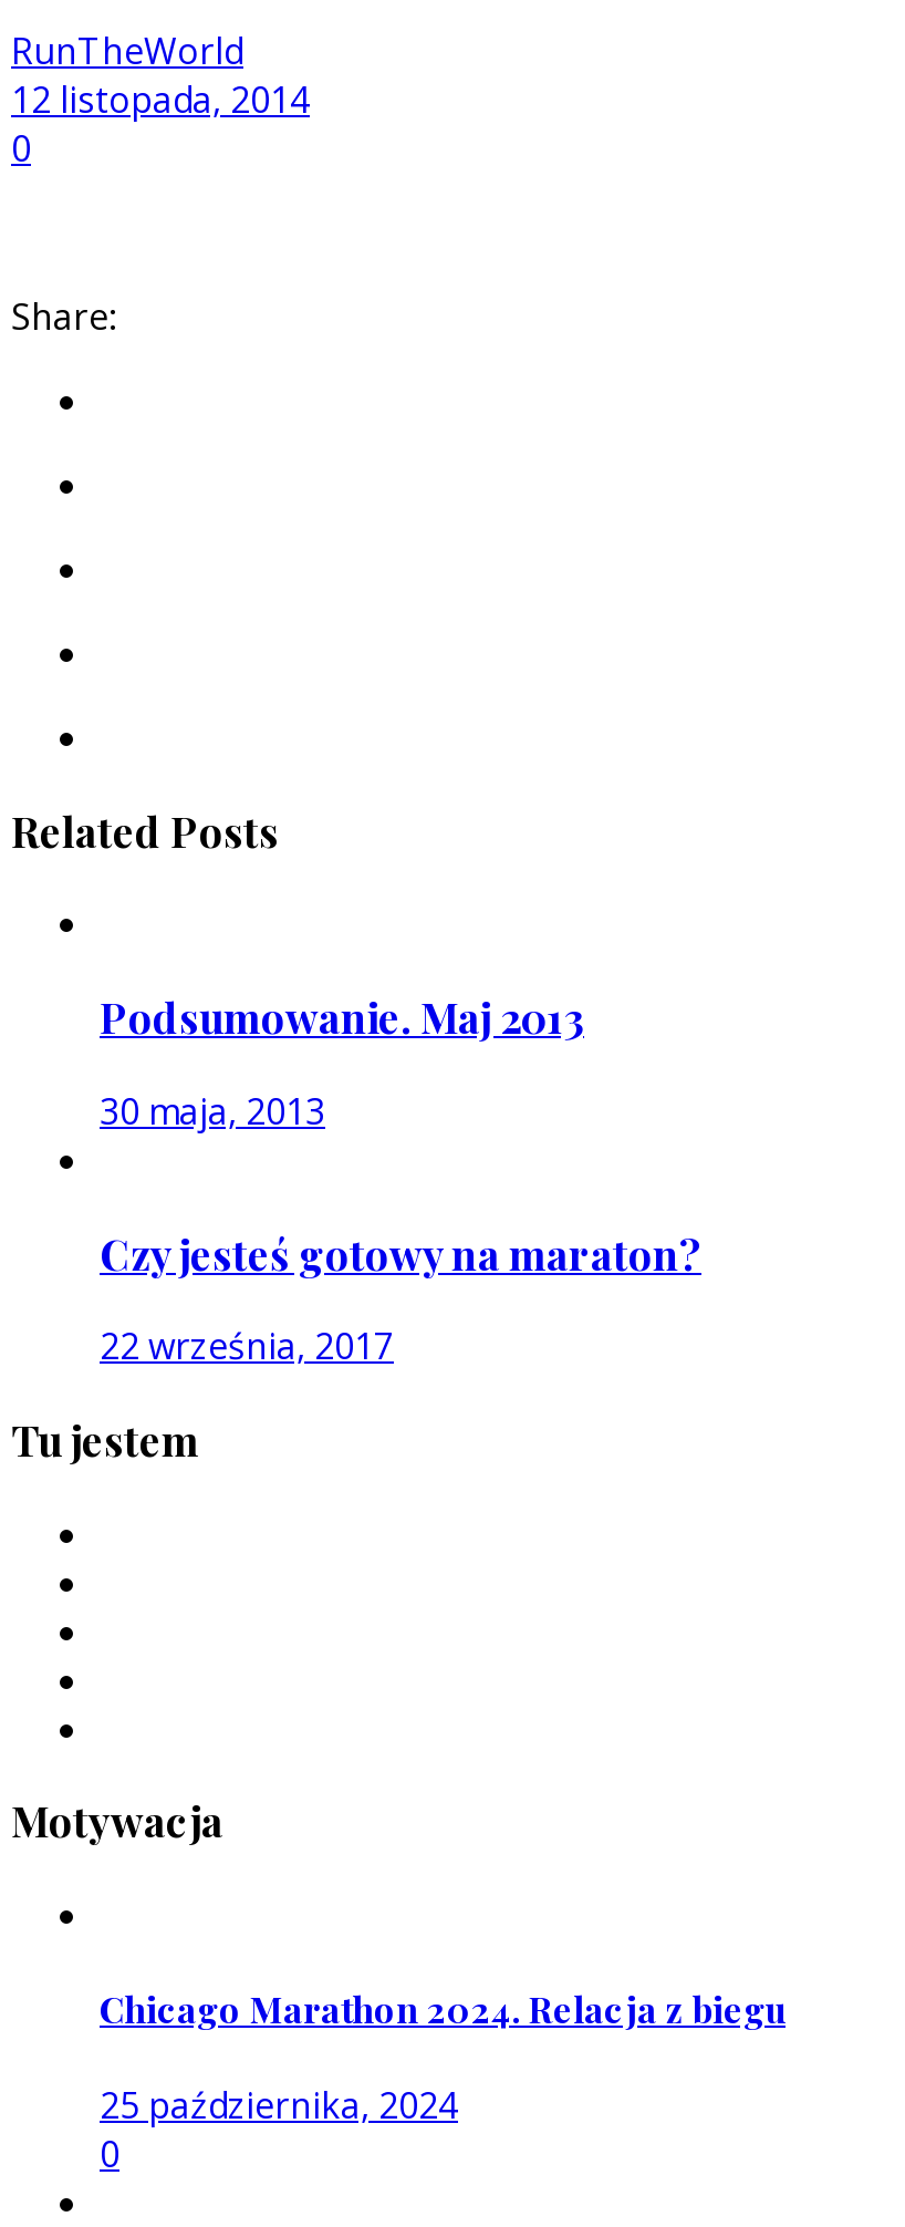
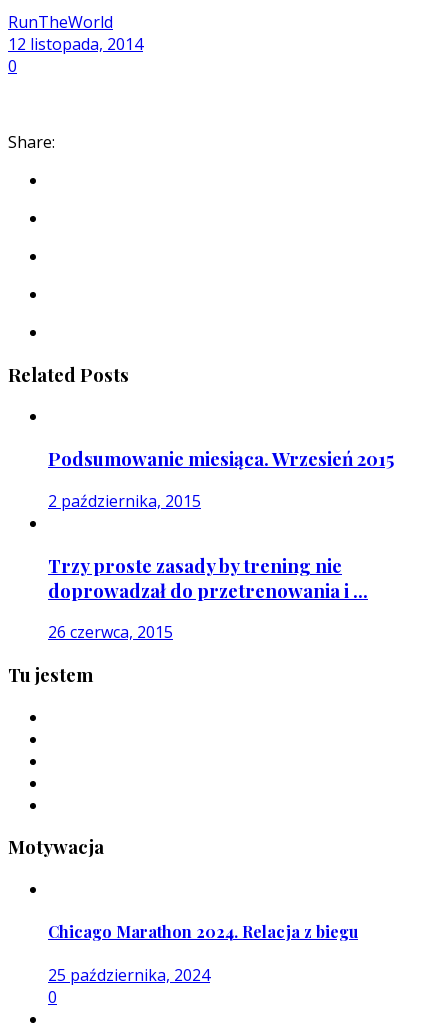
- Podsumowanie. Maj 2013
+ Podsumowanie miesiąca. Wrzesień 2015

- 30 maja, 2013
+ 2 października, 2015

- Czy jesteś gotowy na maraton?
+ Trzy proste zasady by trening nie
+ doprowadzał do przetrenowania i ...

- 22 września, 2017
+ 26 czerwca, 2015
